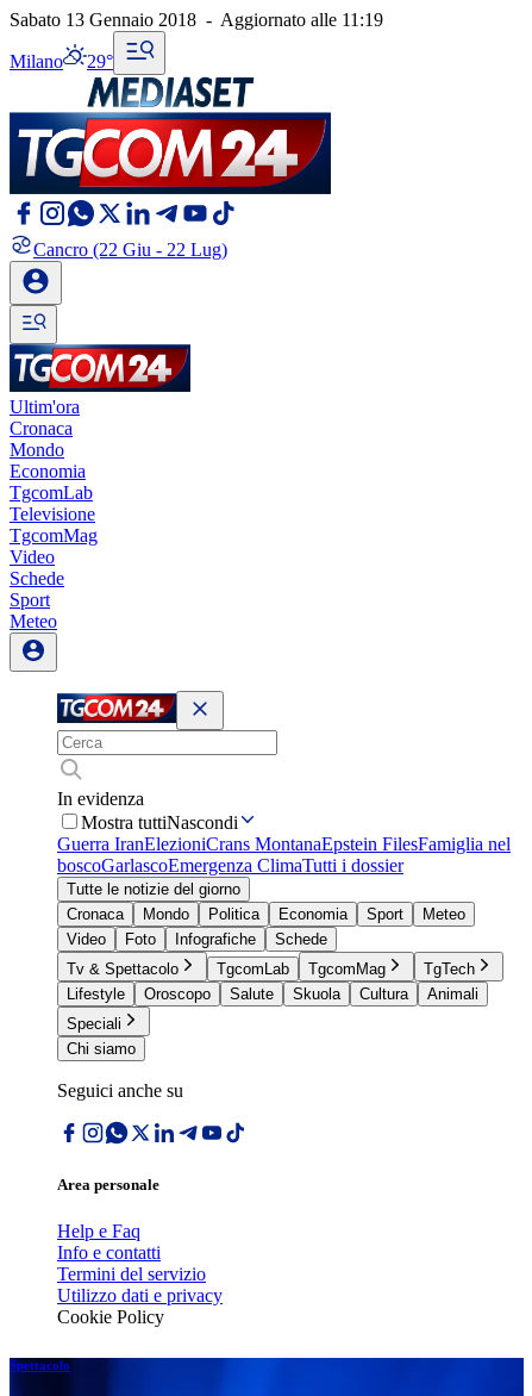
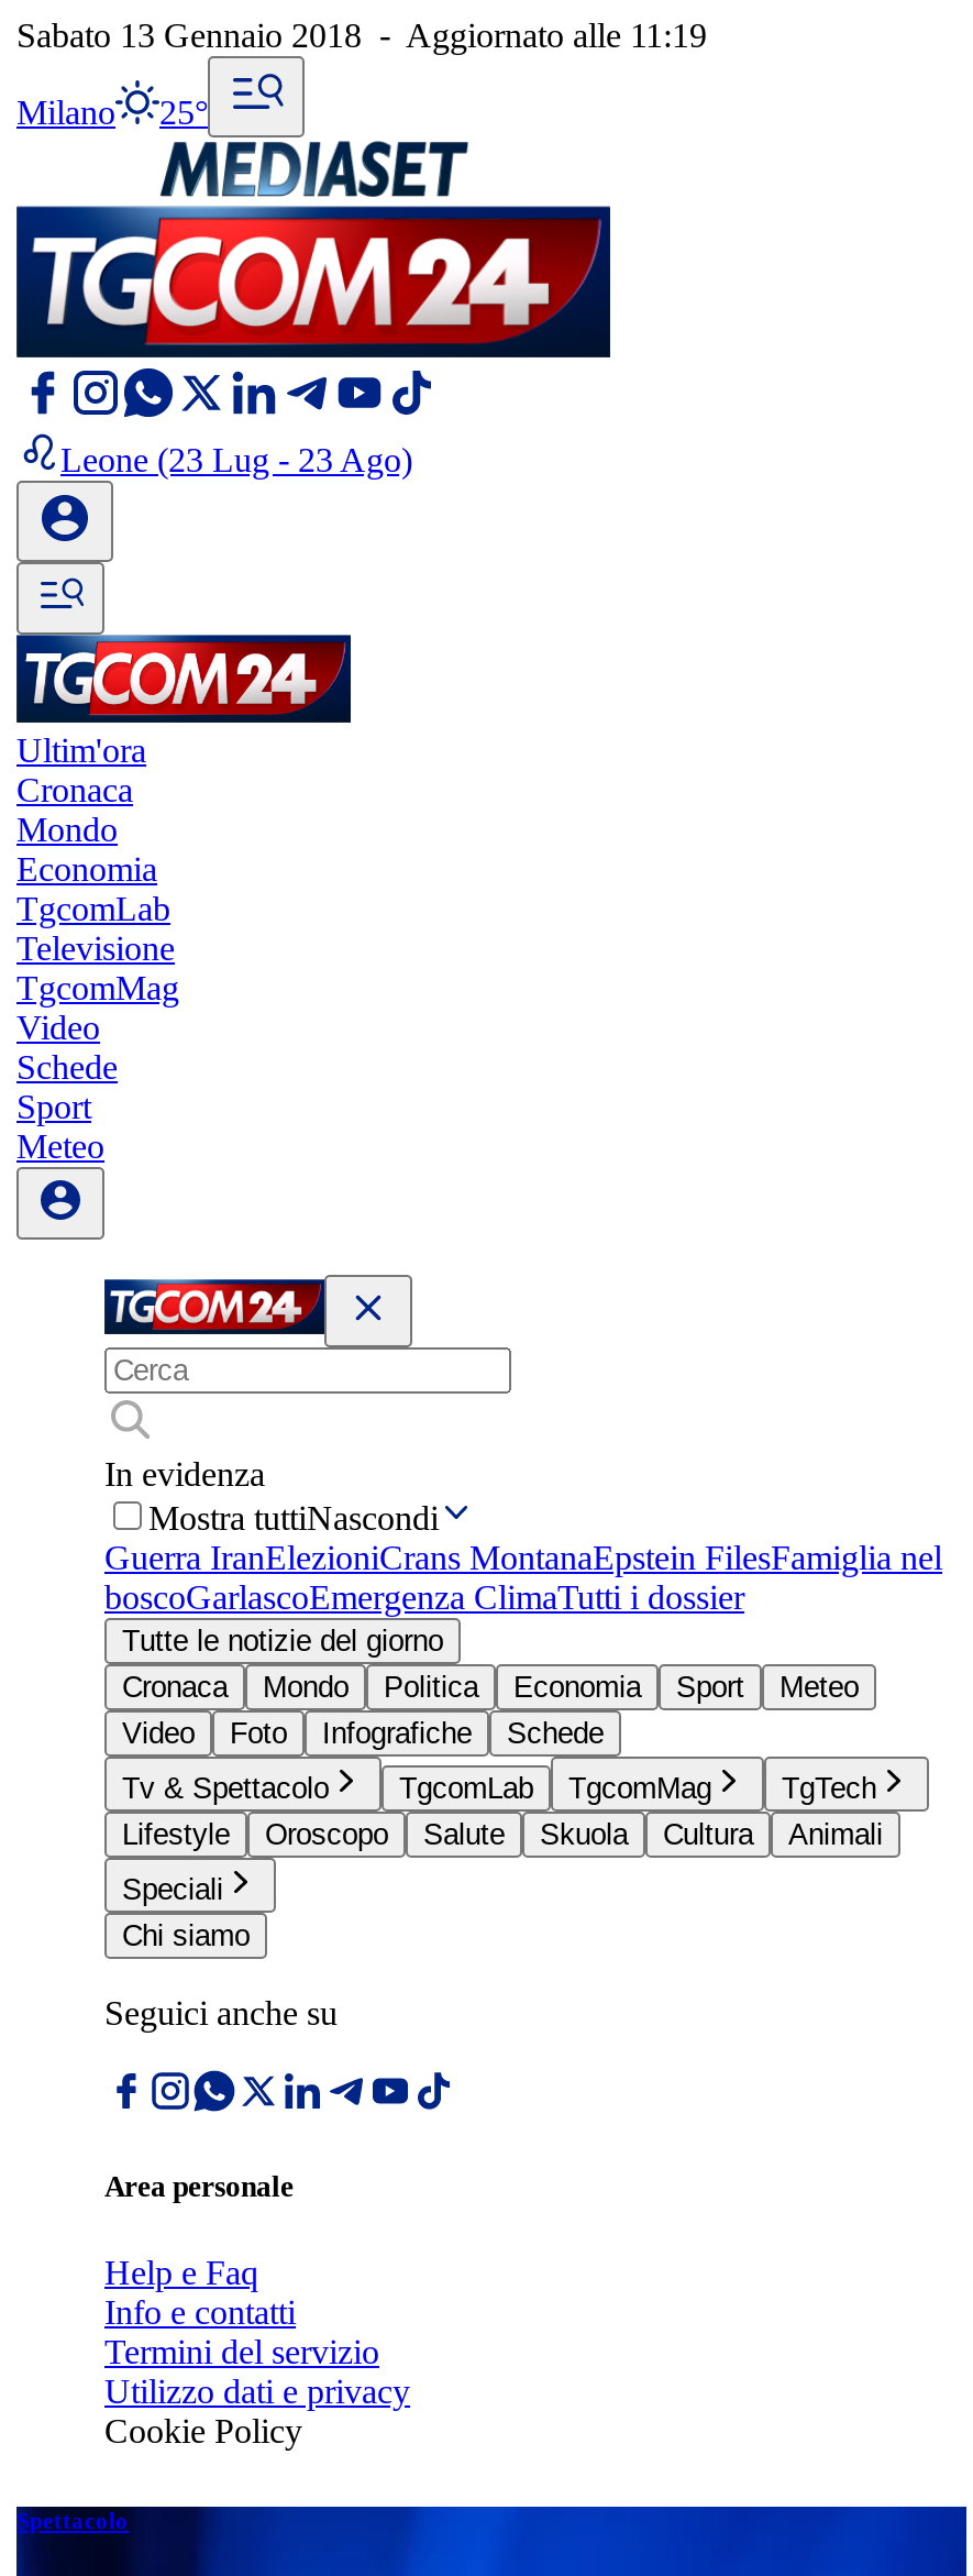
- Milano 29°
+ Milano 25°

- Cancro (22 Giu - 22 Lug)
+ Leone (23 Lug - 23 Ago)
